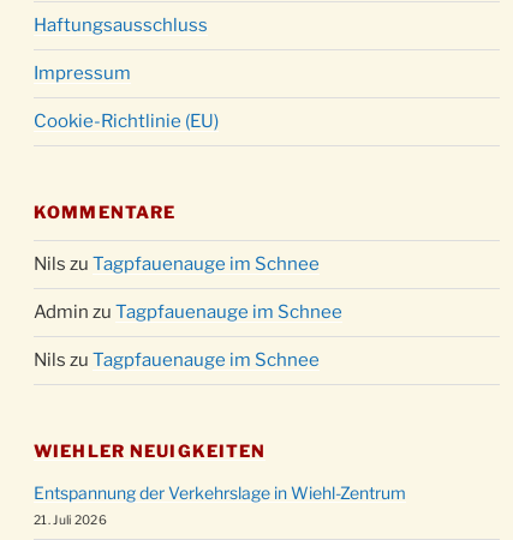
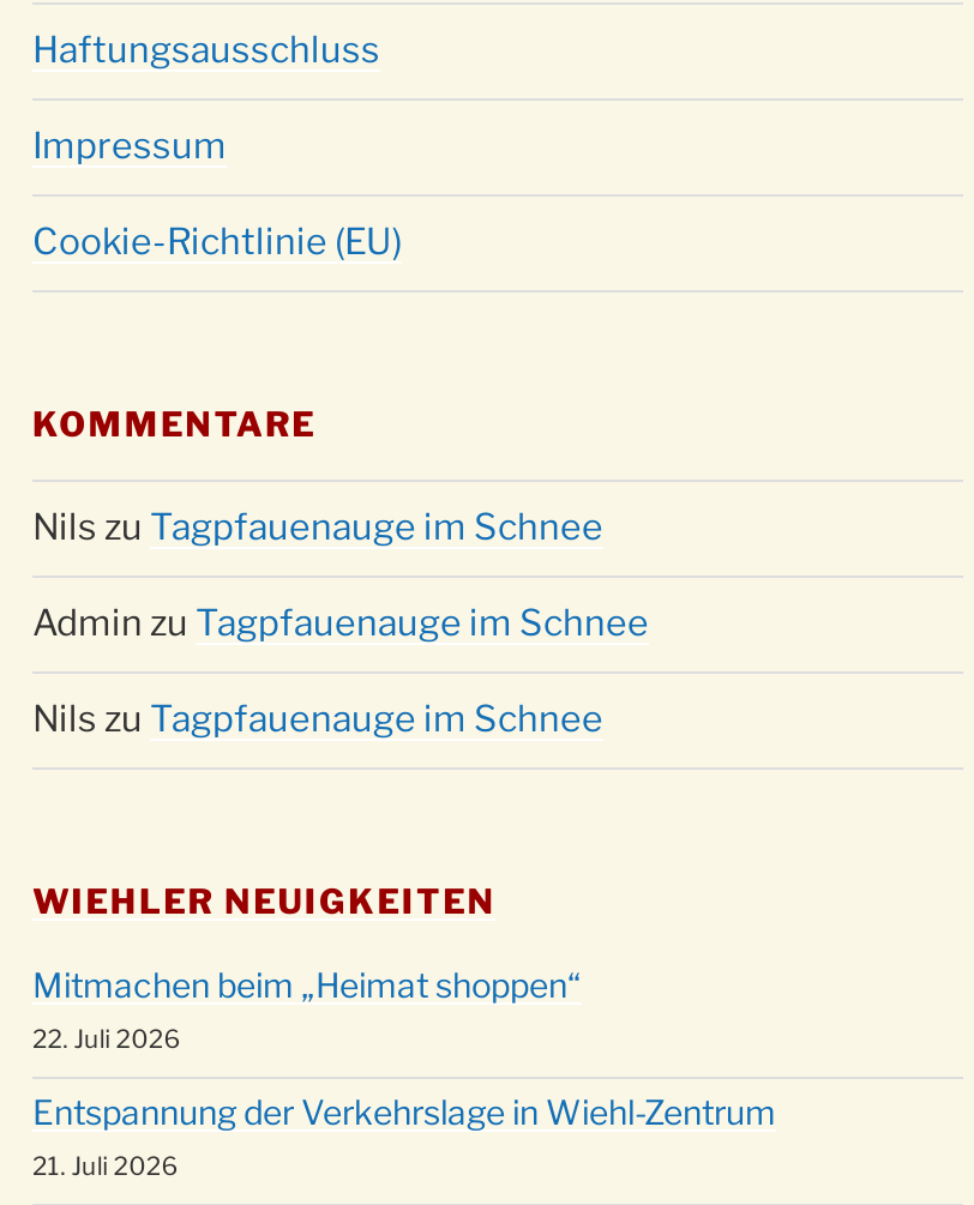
+ Mitmachen beim „Heimat shoppen“
+ 22. Juli 2026
